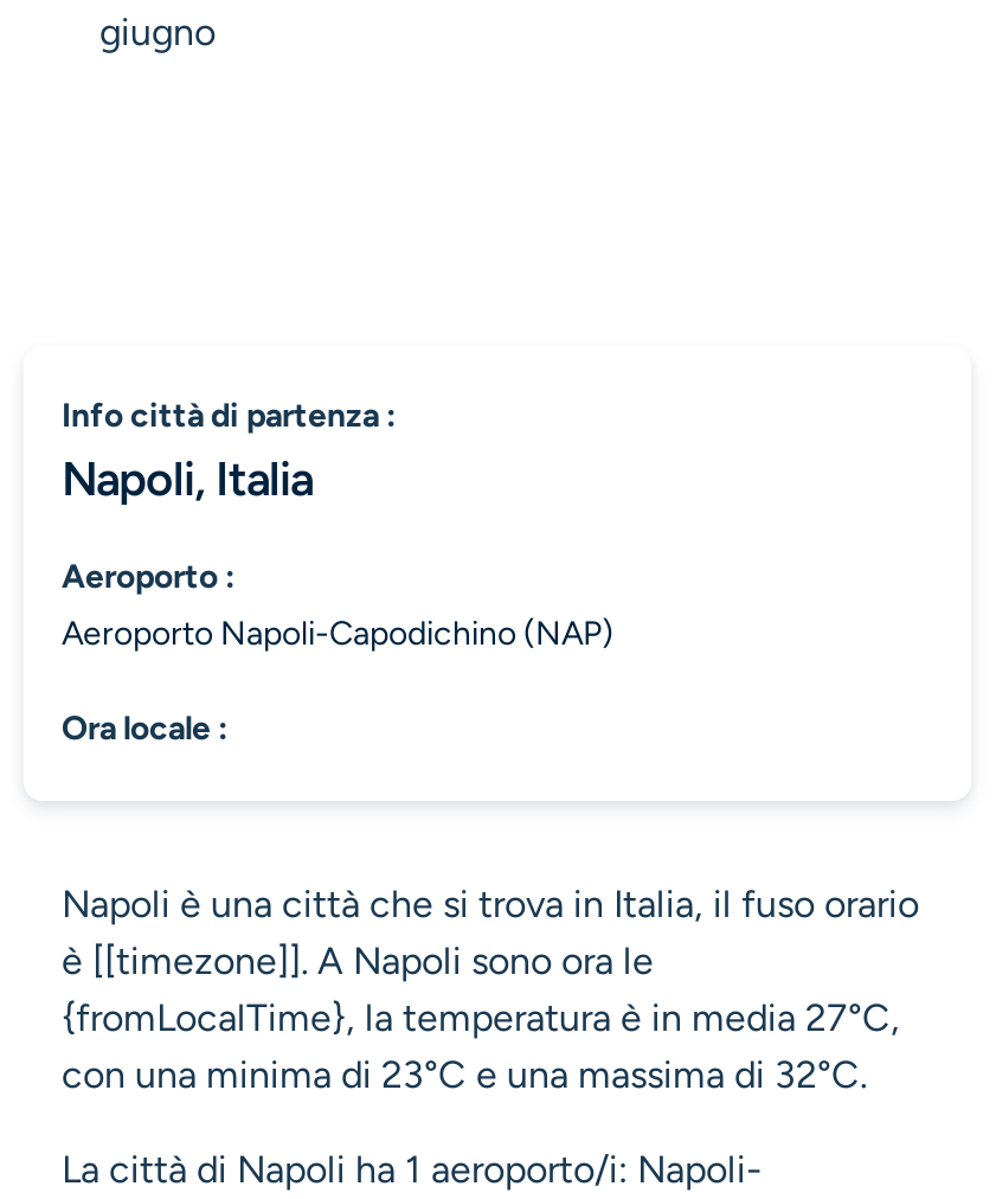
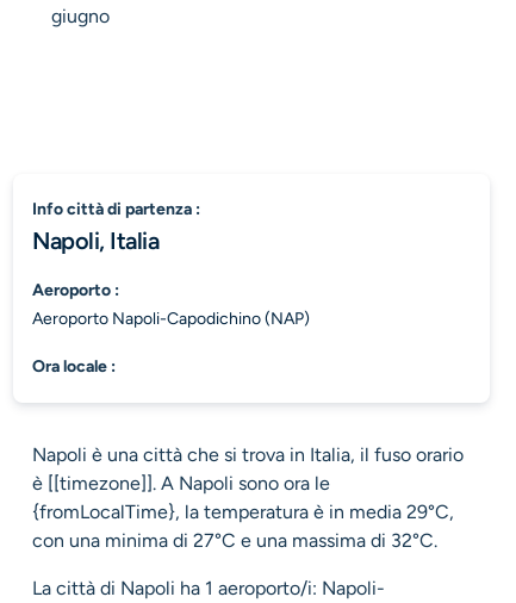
- {fromLocalTime}, la temperatura è in media 27°C,
+ {fromLocalTime}, la temperatura è in media 29°C,

- con una minima di 23°C e una massima di 32°C.
+ con una minima di 27°C e una massima di 32°C.
